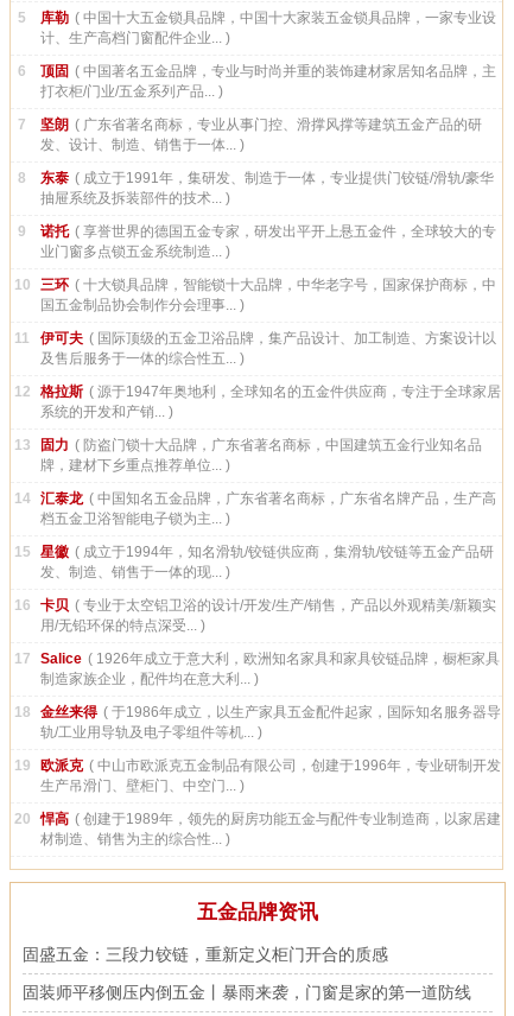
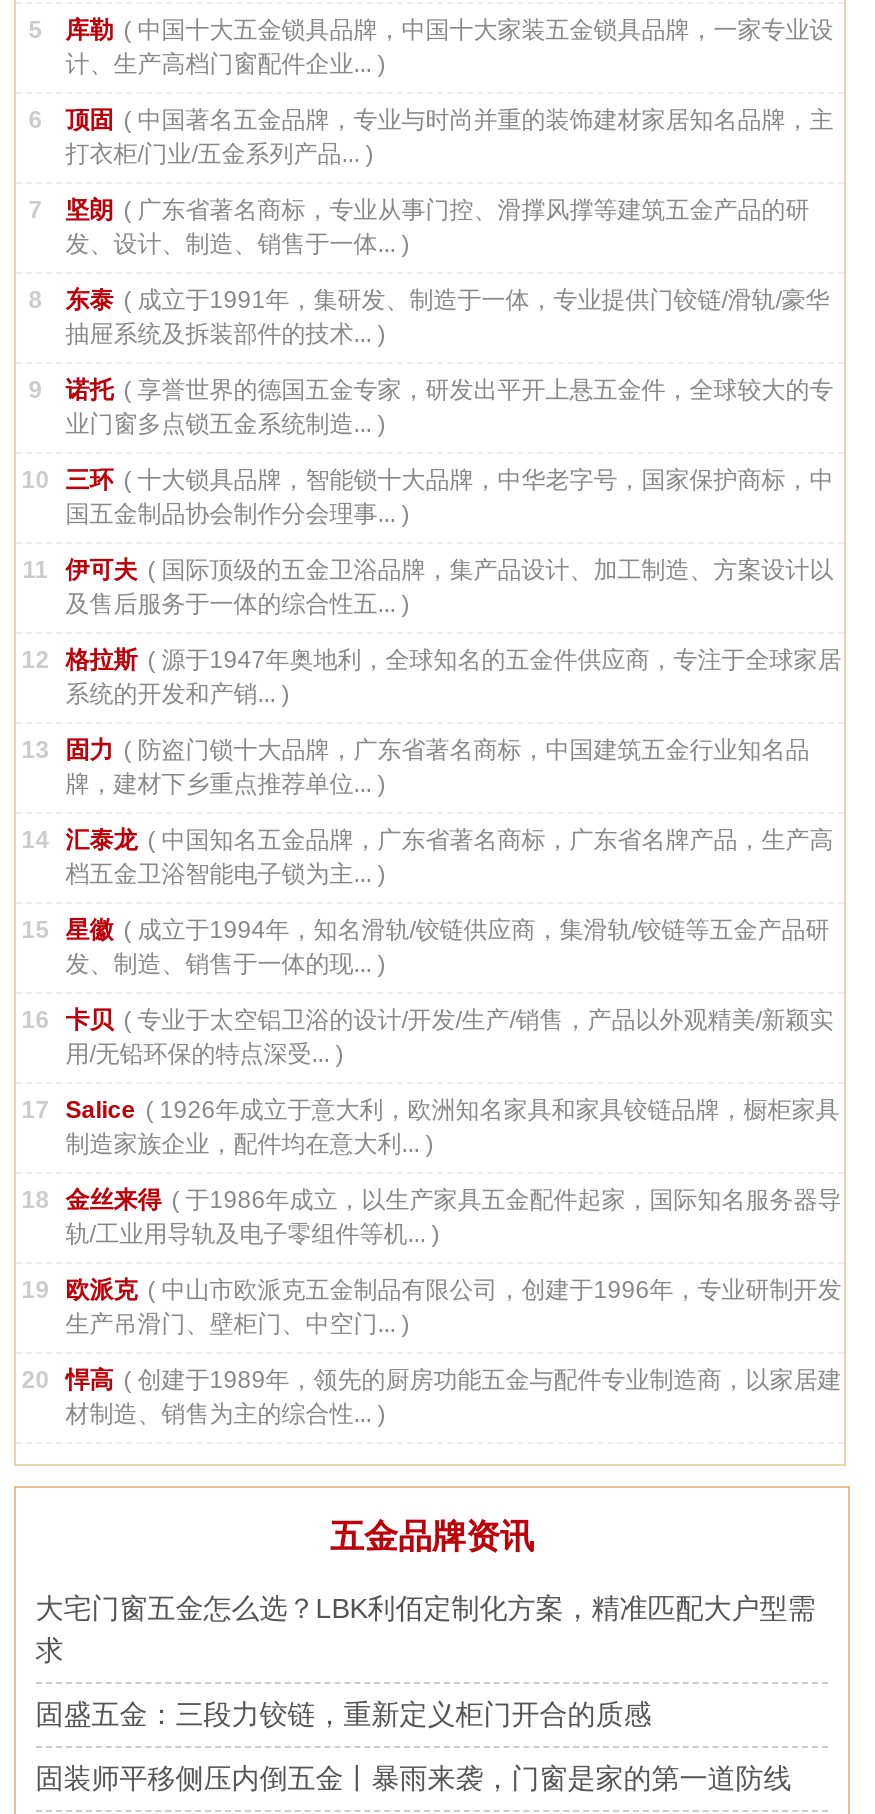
+ 大宅门窗五金怎么选？LBK利佰定制化方案，精准匹配大户型需
+ 求
